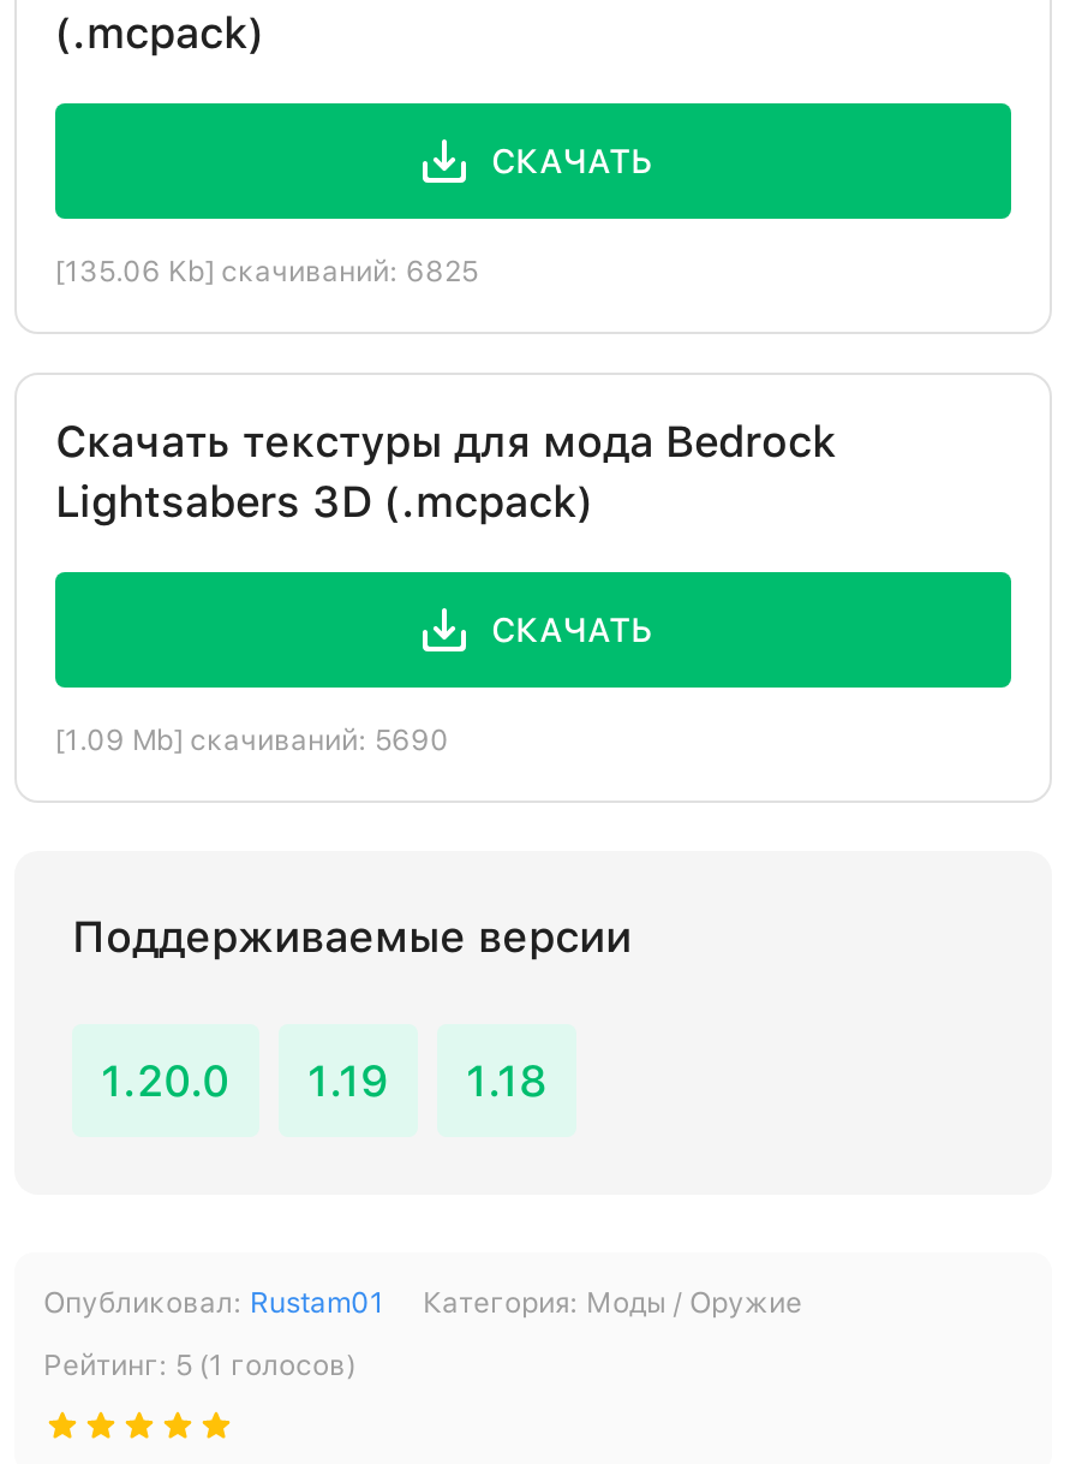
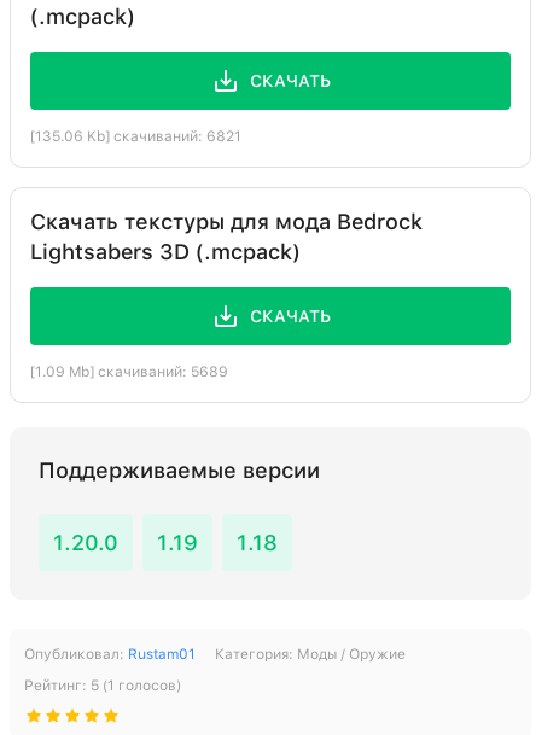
- [135.06 Kb] скачиваний: 6825
+ [135.06 Kb] скачиваний: 6821

- [1.09 Mb] скачиваний: 5690
+ [1.09 Mb] скачиваний: 5689
